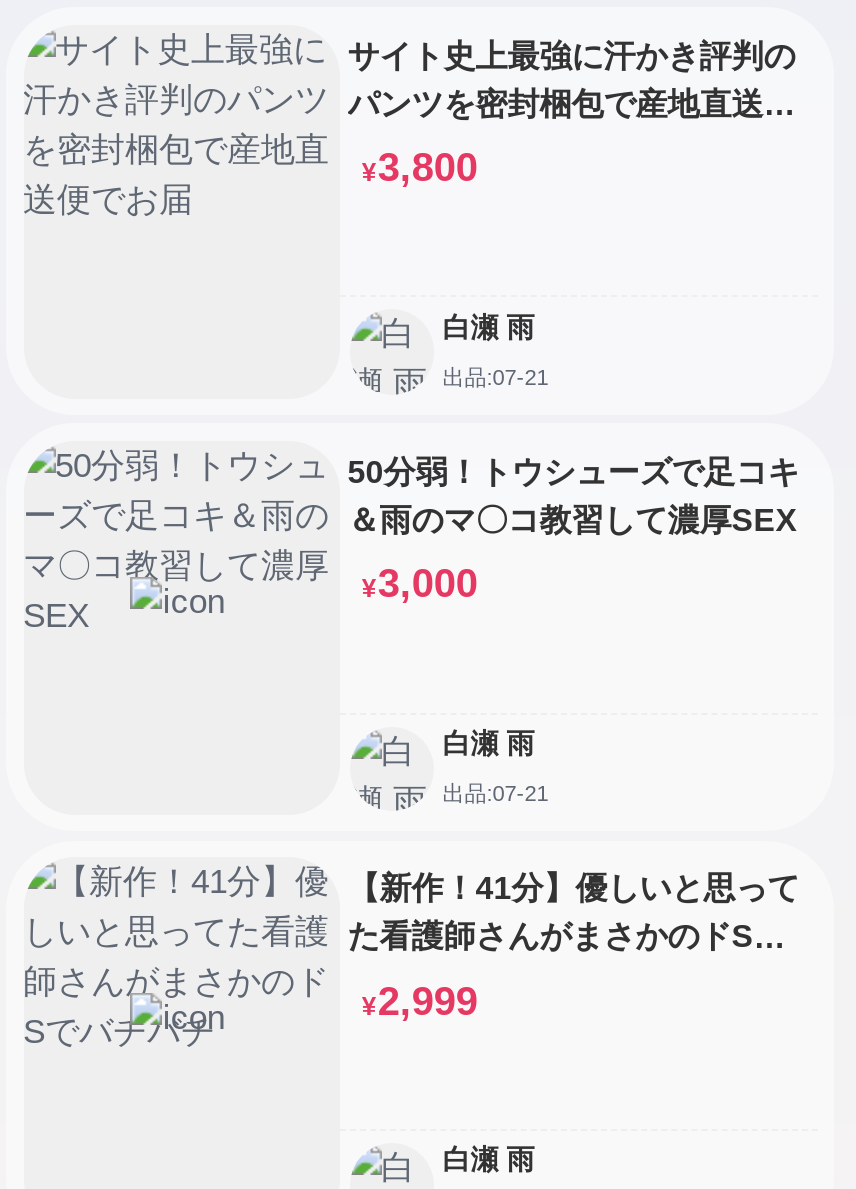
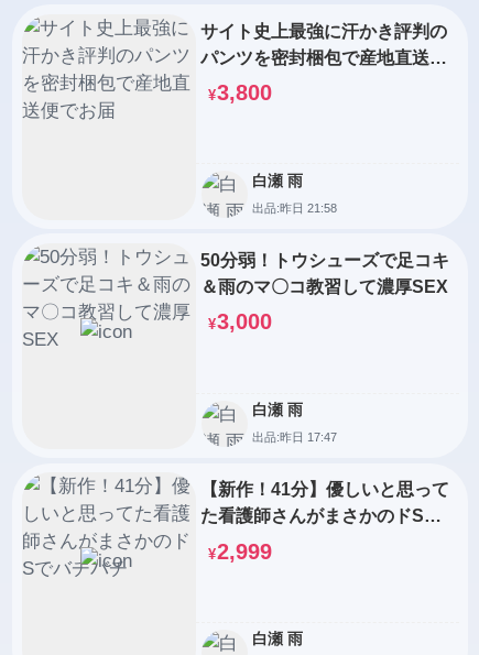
- 出品:07-21
+ 出品:昨日 21:58

- 出品:07-21
+ 出品:昨日 17:47
